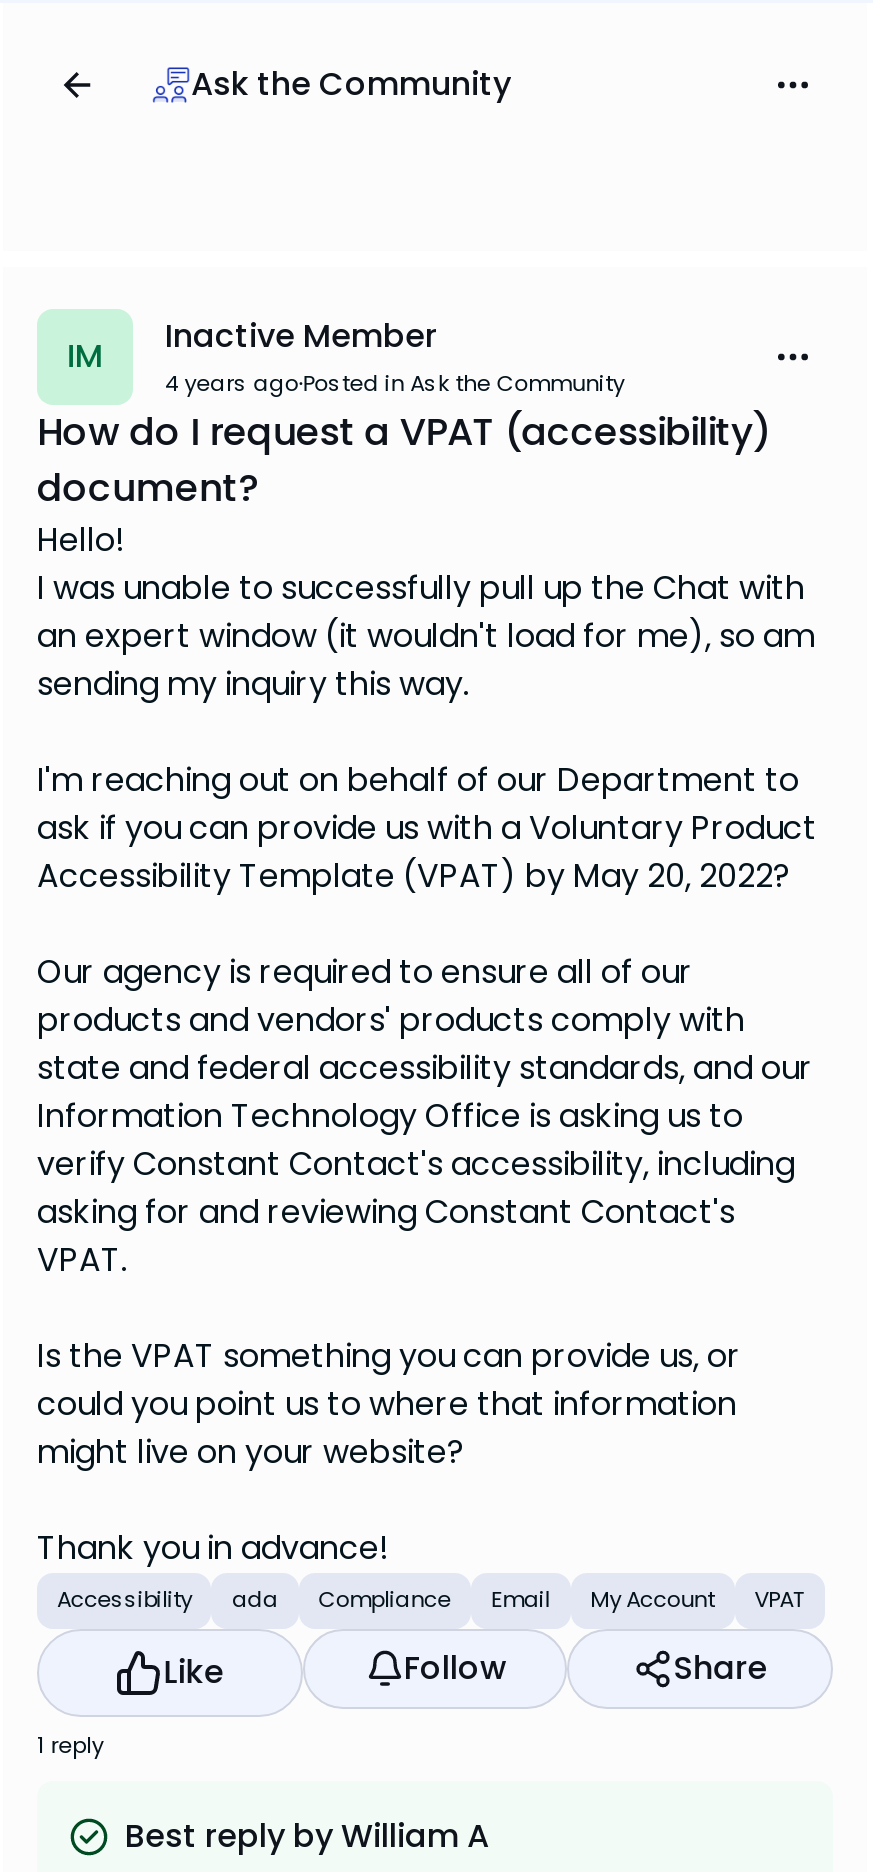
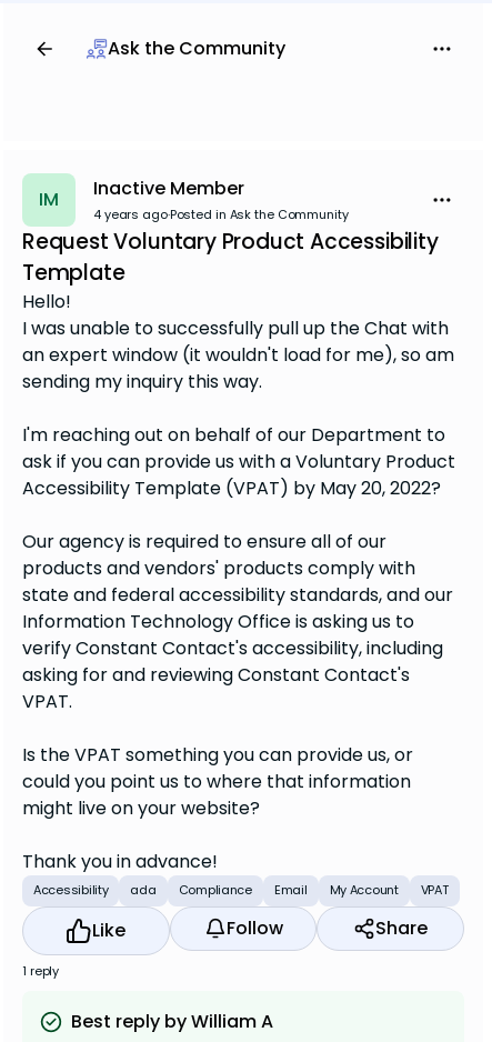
- How do I request a VPAT (accessibility)
- document?
+ Request Voluntary Product Accessibility
+ Template
